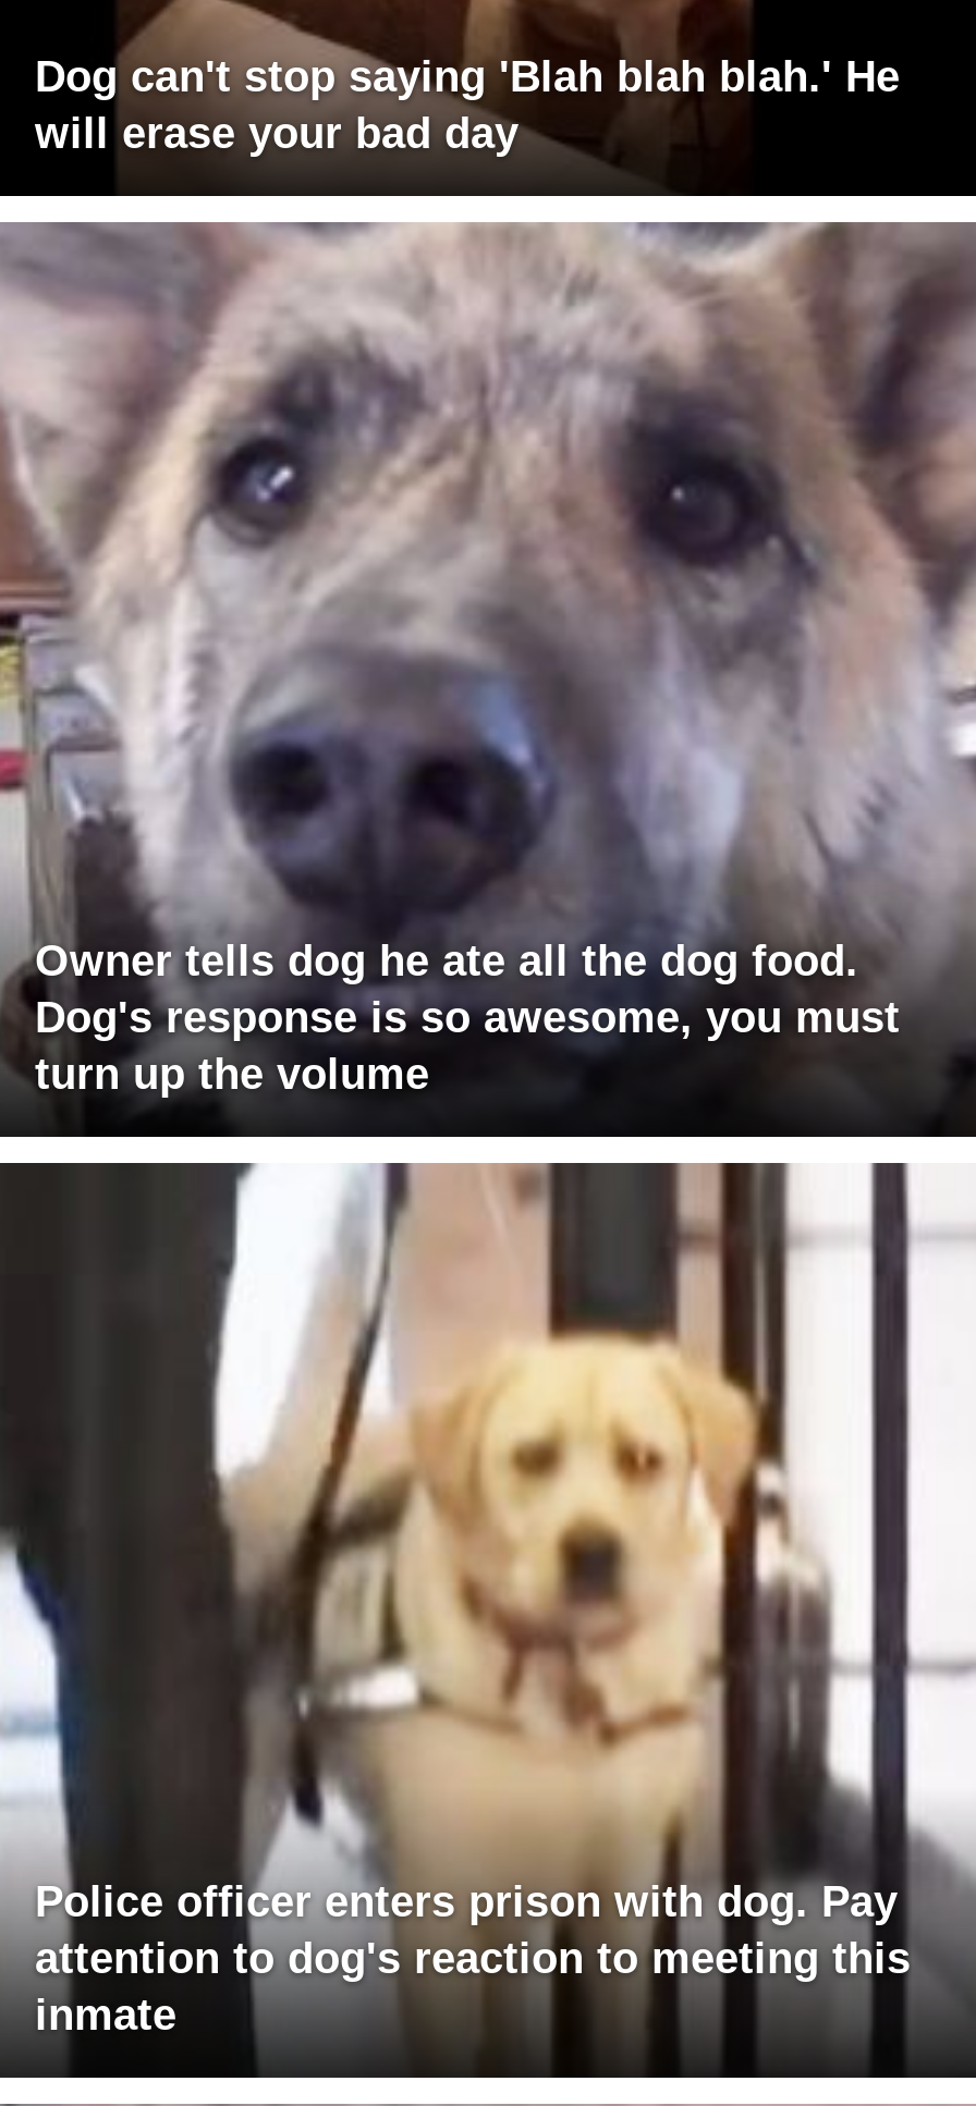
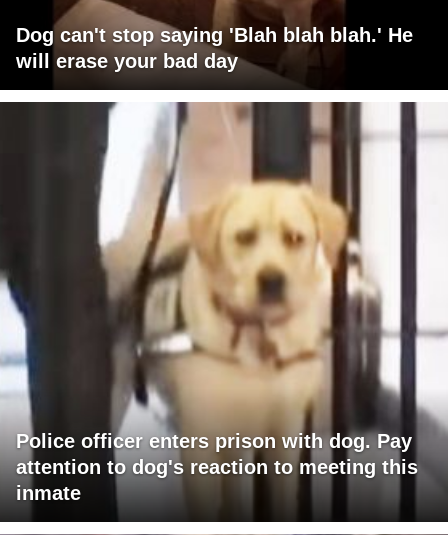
- [image]
- Owner tells dog he ate all the dog food.
- Dog's response is so awesome, you must
- turn up the volume
